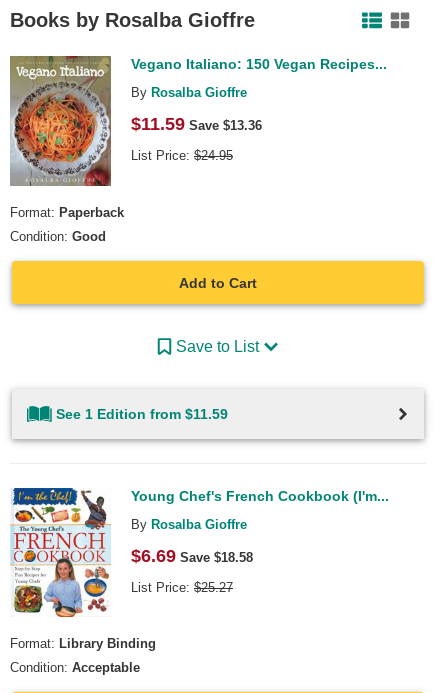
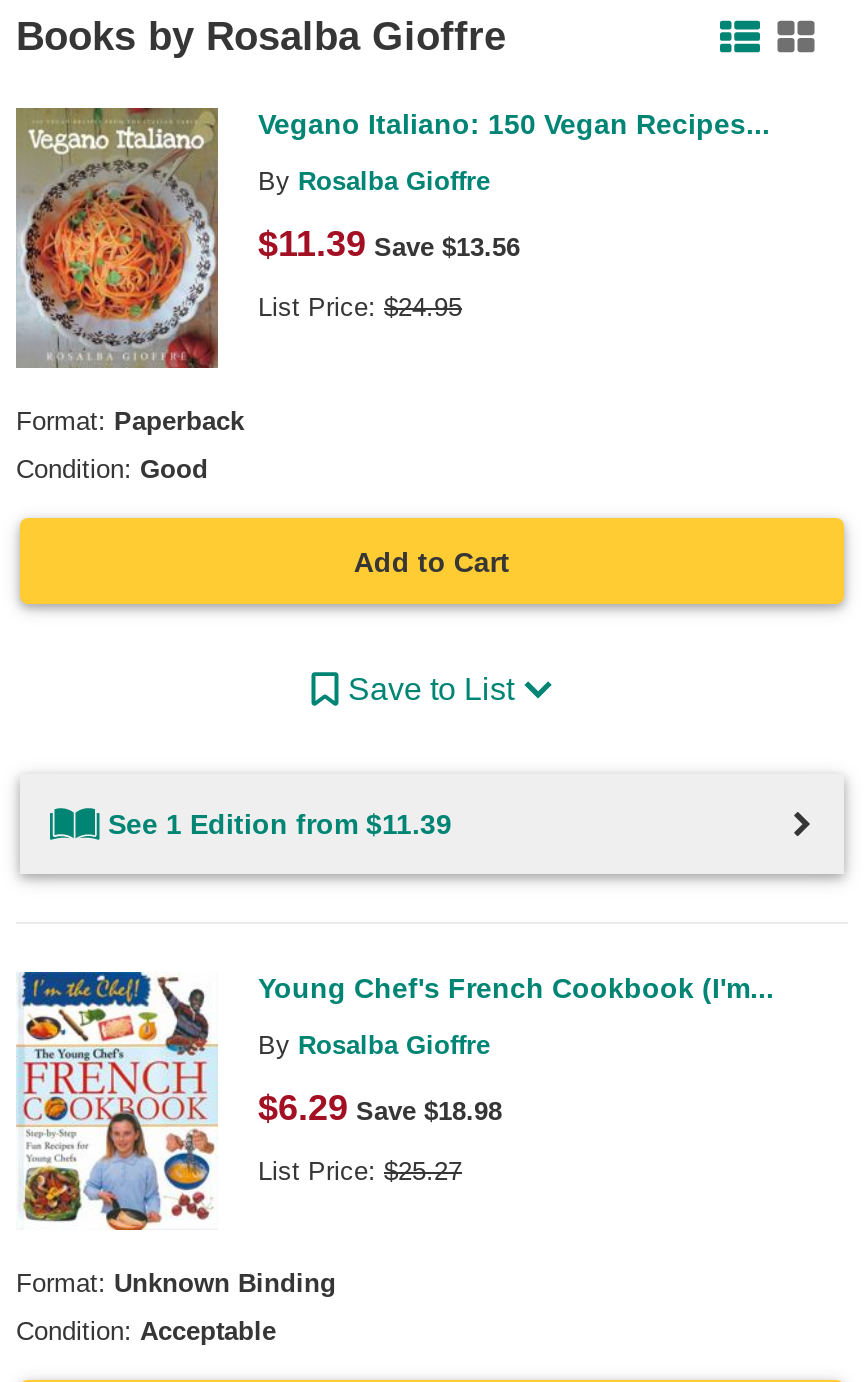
- $11.59 Save $13.36
+ $11.39 Save $13.56

- See 1 Edition from $11.59
+ See 1 Edition from $11.39

- $6.69 Save $18.58
+ $6.29 Save $18.98

- Format: Library Binding
+ Format: Unknown Binding
